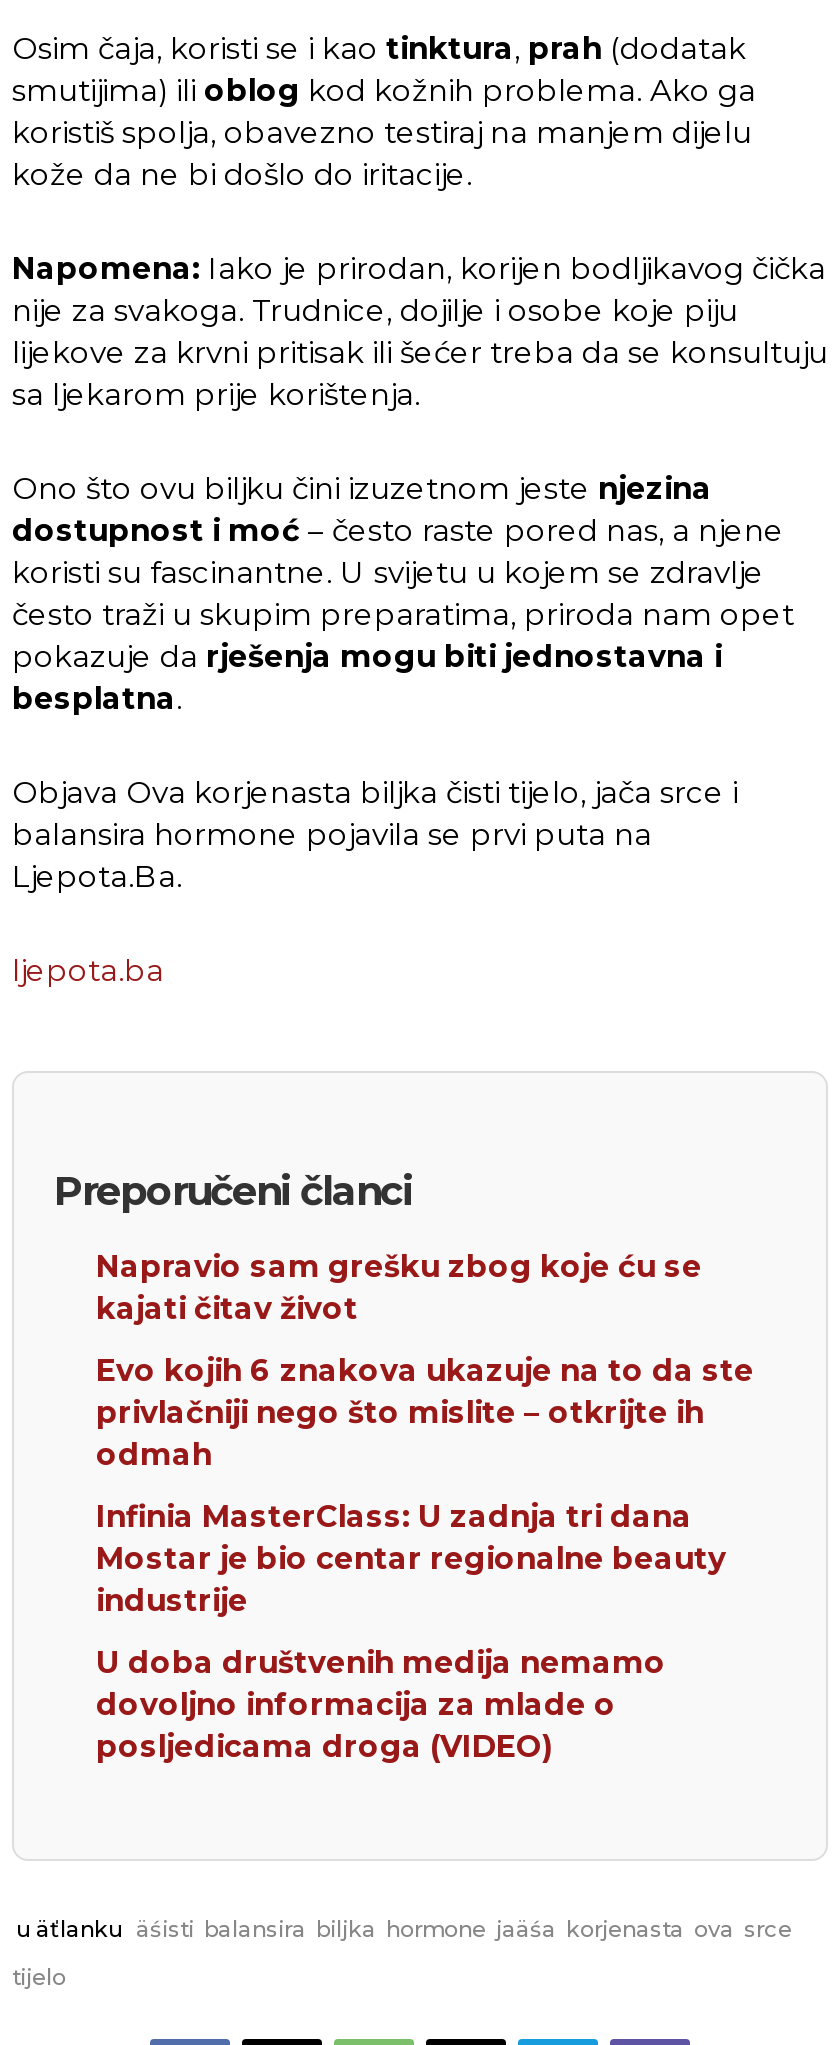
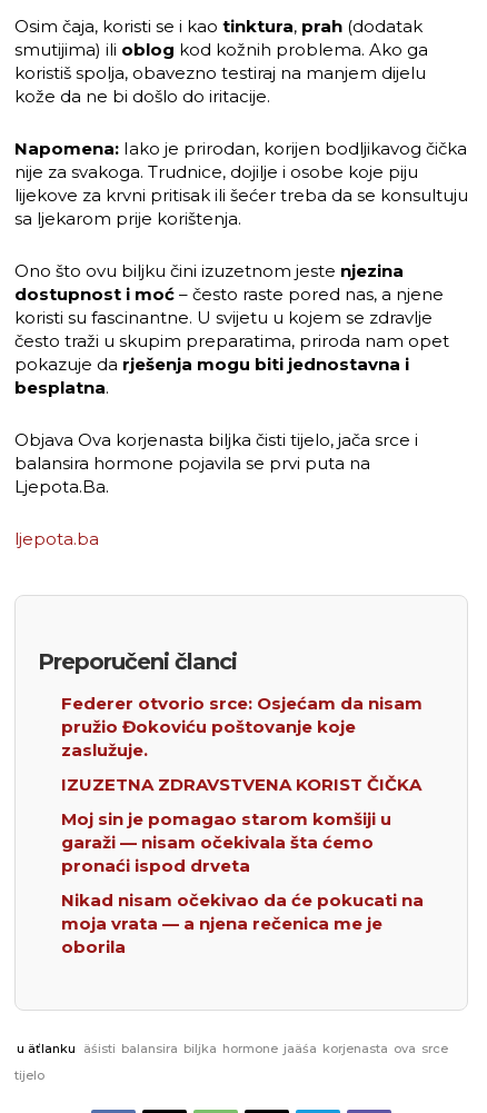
- Napravio sam grešku zbog koje ću se
- kajati čitav život
+ Federer otvorio srce: Osjećam da nisam
+ pružio Đokoviću poštovanje koje
+ zaslužuje.

- Evo kojih 6 znakova ukazuje na to da ste
- privlačniji nego što mislite – otkrijte ih
- odmah
+ IZUZETNA ZDRAVSTVENA KORIST ČIČKA

- Infinia MasterClass: U zadnja tri dana
- Mostar je bio centar regionalne beauty
- industrije
+ Moj sin je pomagao starom komšiji u
+ garaži — nisam očekivala šta ćemo
+ pronaći ispod drveta

- U doba društvenih medija nemamo
- dovoljno informacija za mlade o
- posljedicama droga (VIDEO)
+ Nikad nisam očekivao da će pokucati na
+ moja vrata — a njena rečenica me je
+ oborila
